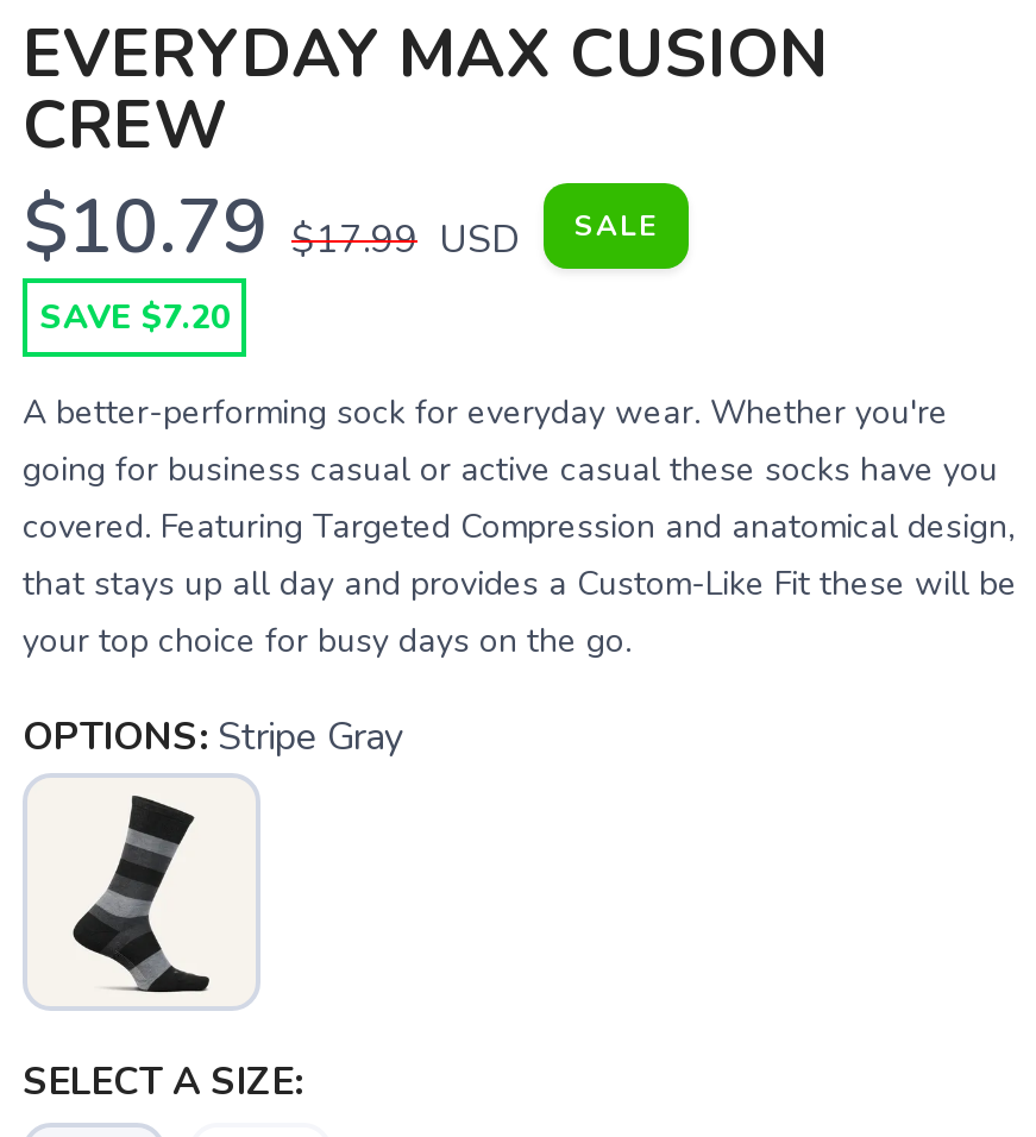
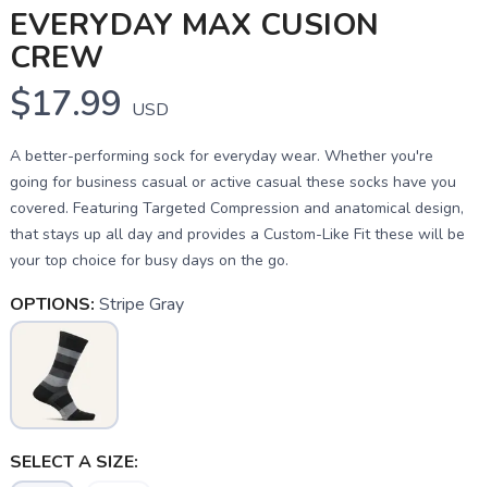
- $10.79 $17.99 USD
- SALE
- SAVE $7.20
+ $17.99 USD
